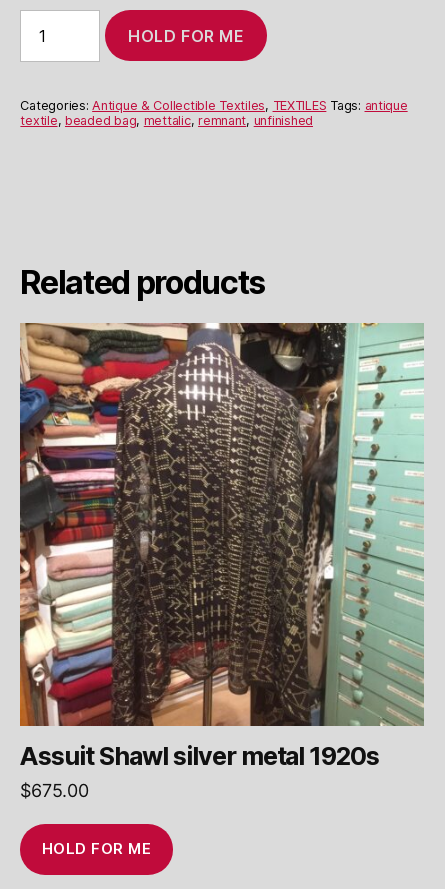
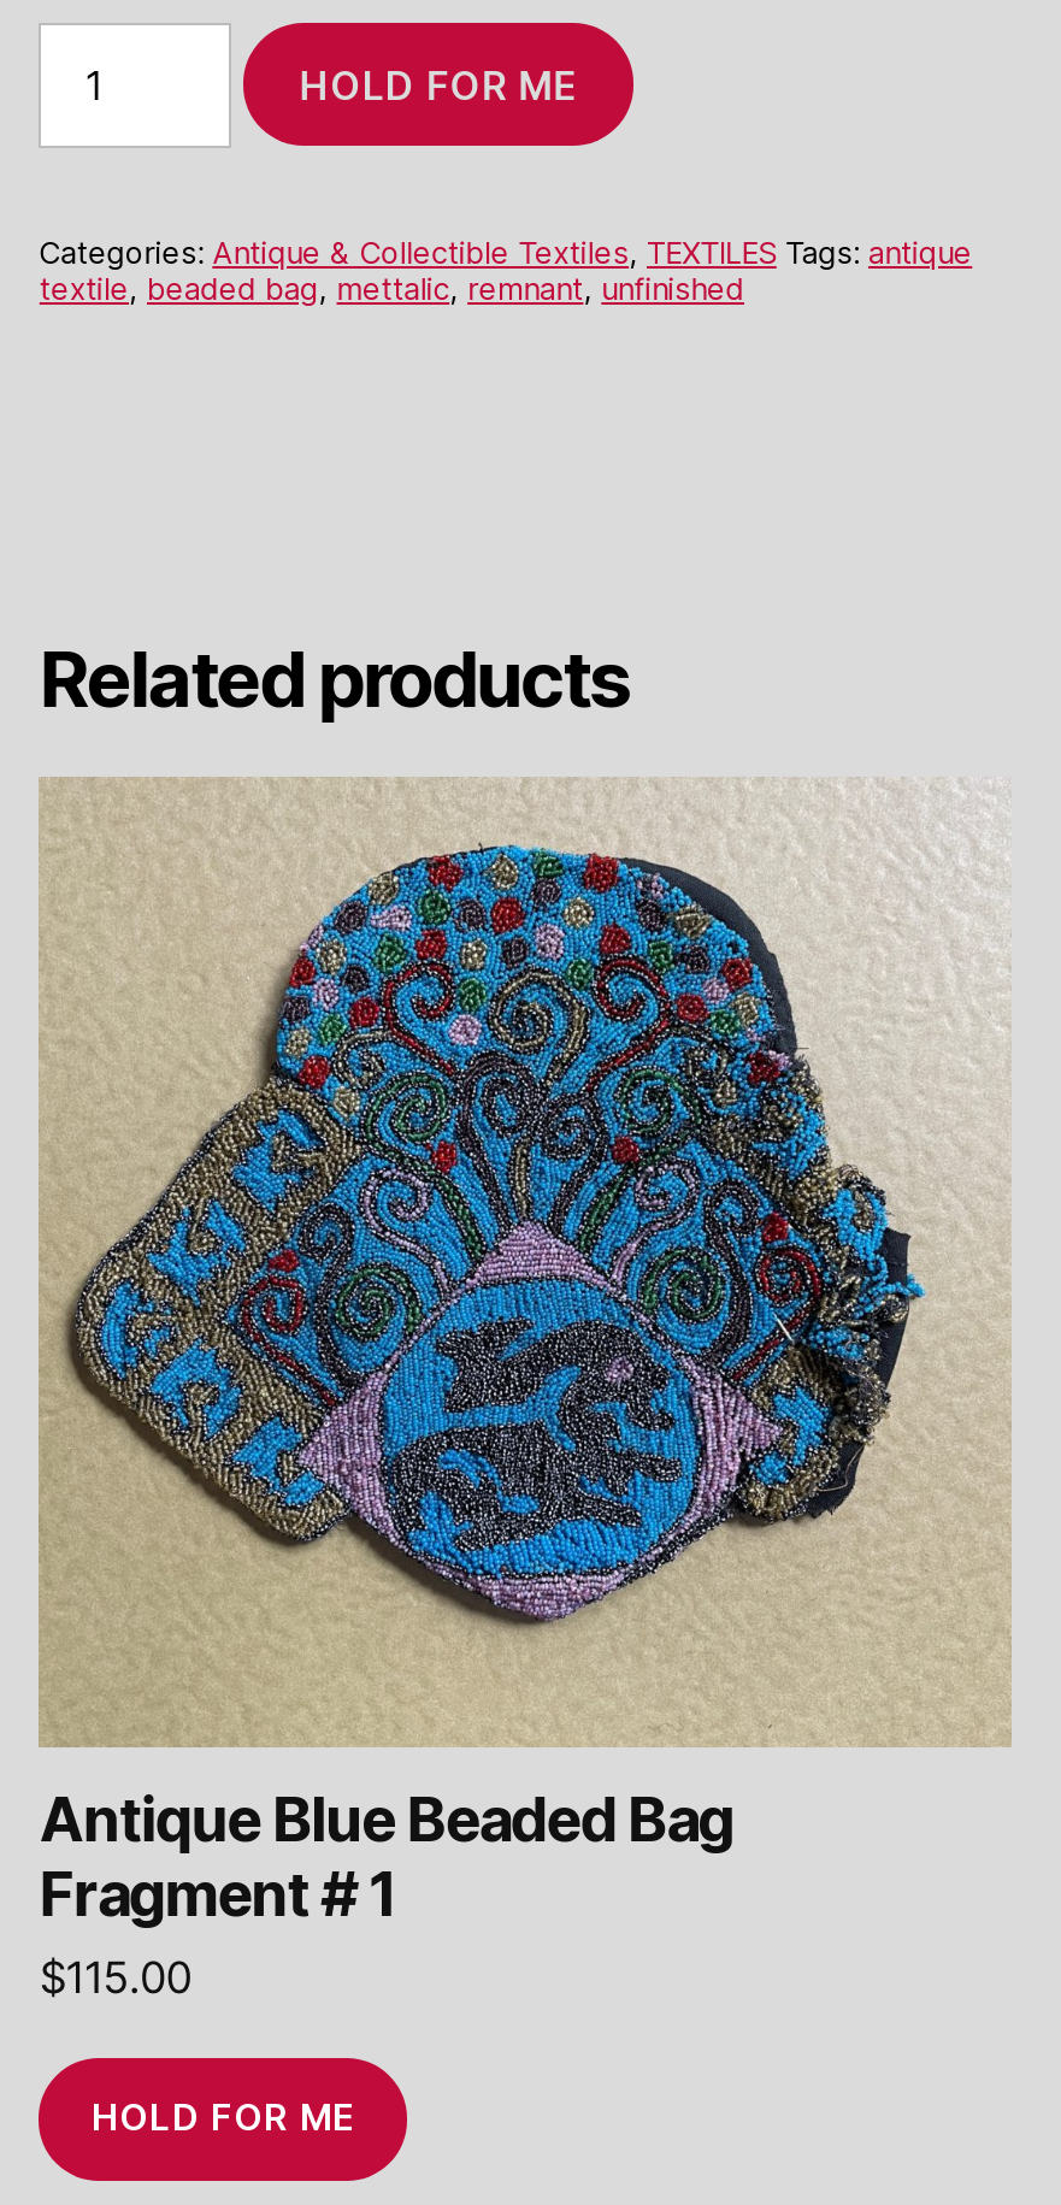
- [image]
- Assuit Shawl silver metal 1920s
- $675.00
+ [image]
+ Antique Blue Beaded Bag
+ Fragment # 1
+ $115.00
